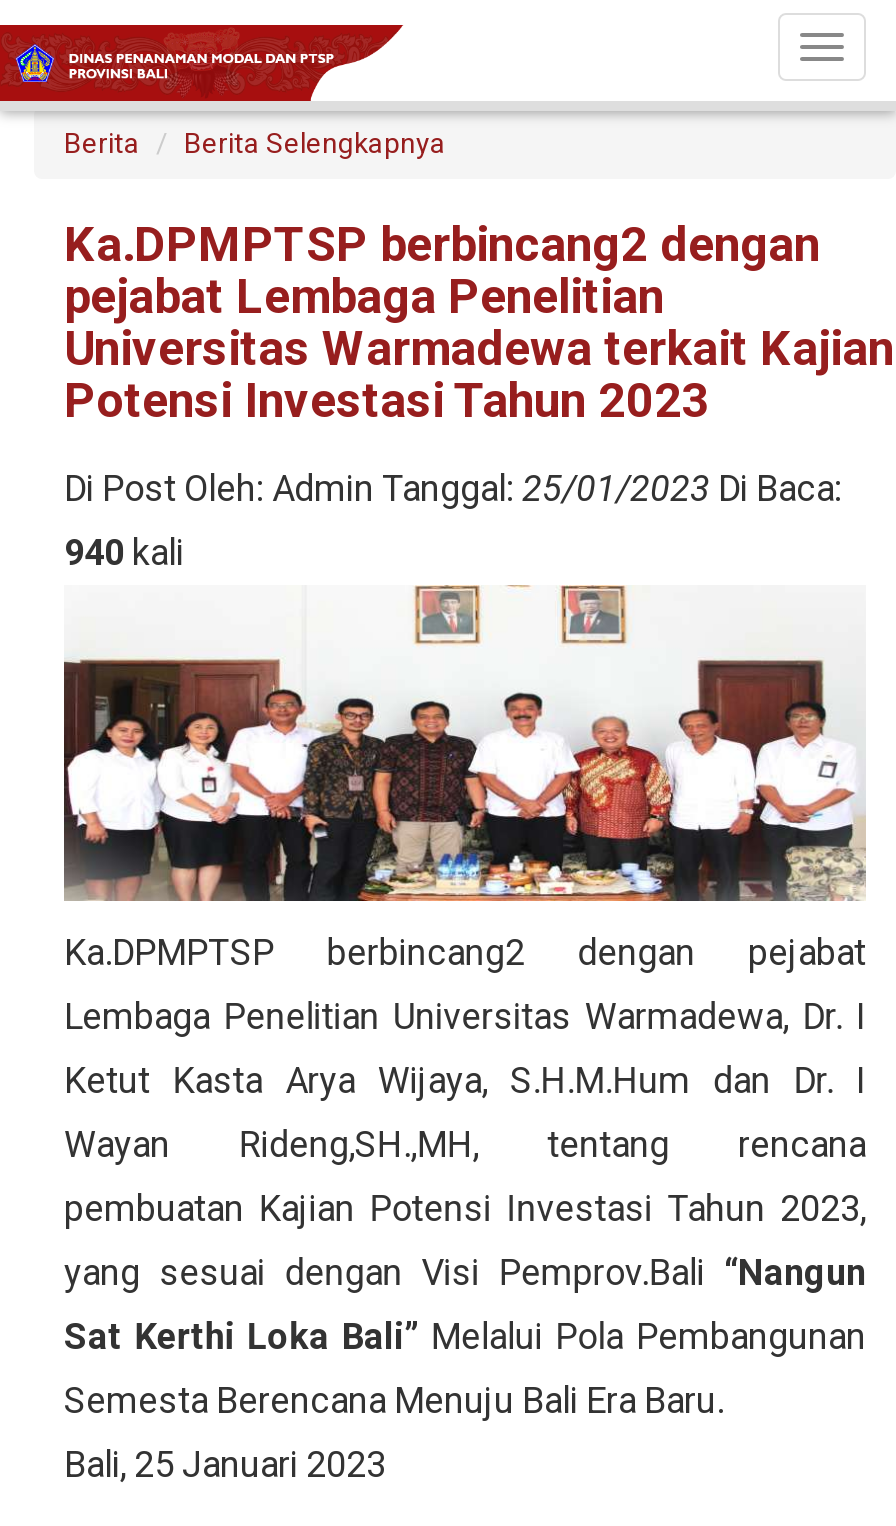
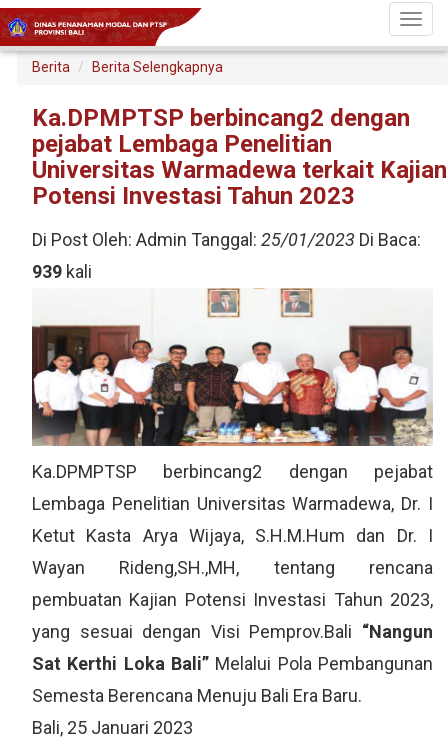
- 940 kali
+ 939 kali
